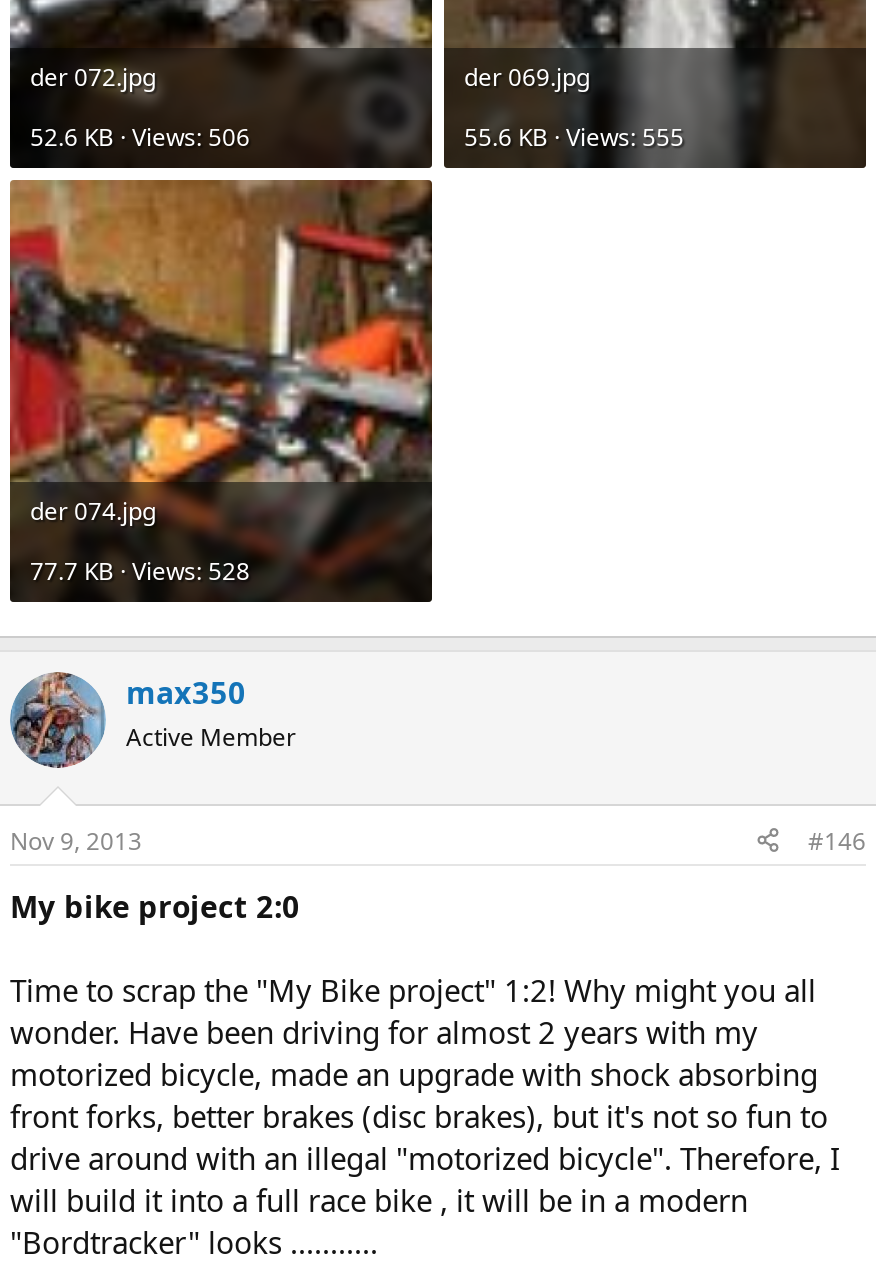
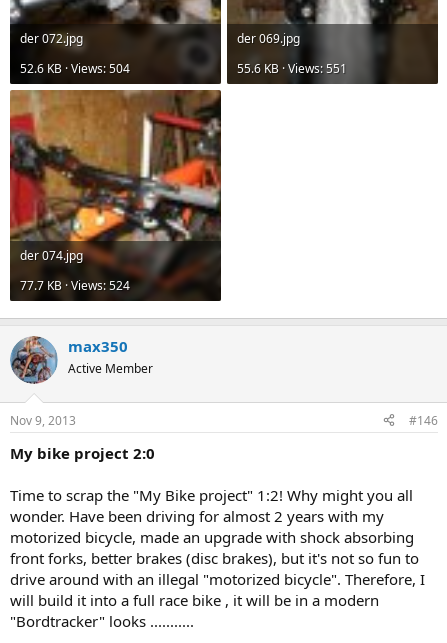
- 52.6 KB · Views: 506
+ 52.6 KB · Views: 504

- 55.6 KB · Views: 555
+ 55.6 KB · Views: 551

- 77.7 KB · Views: 528
+ 77.7 KB · Views: 524
